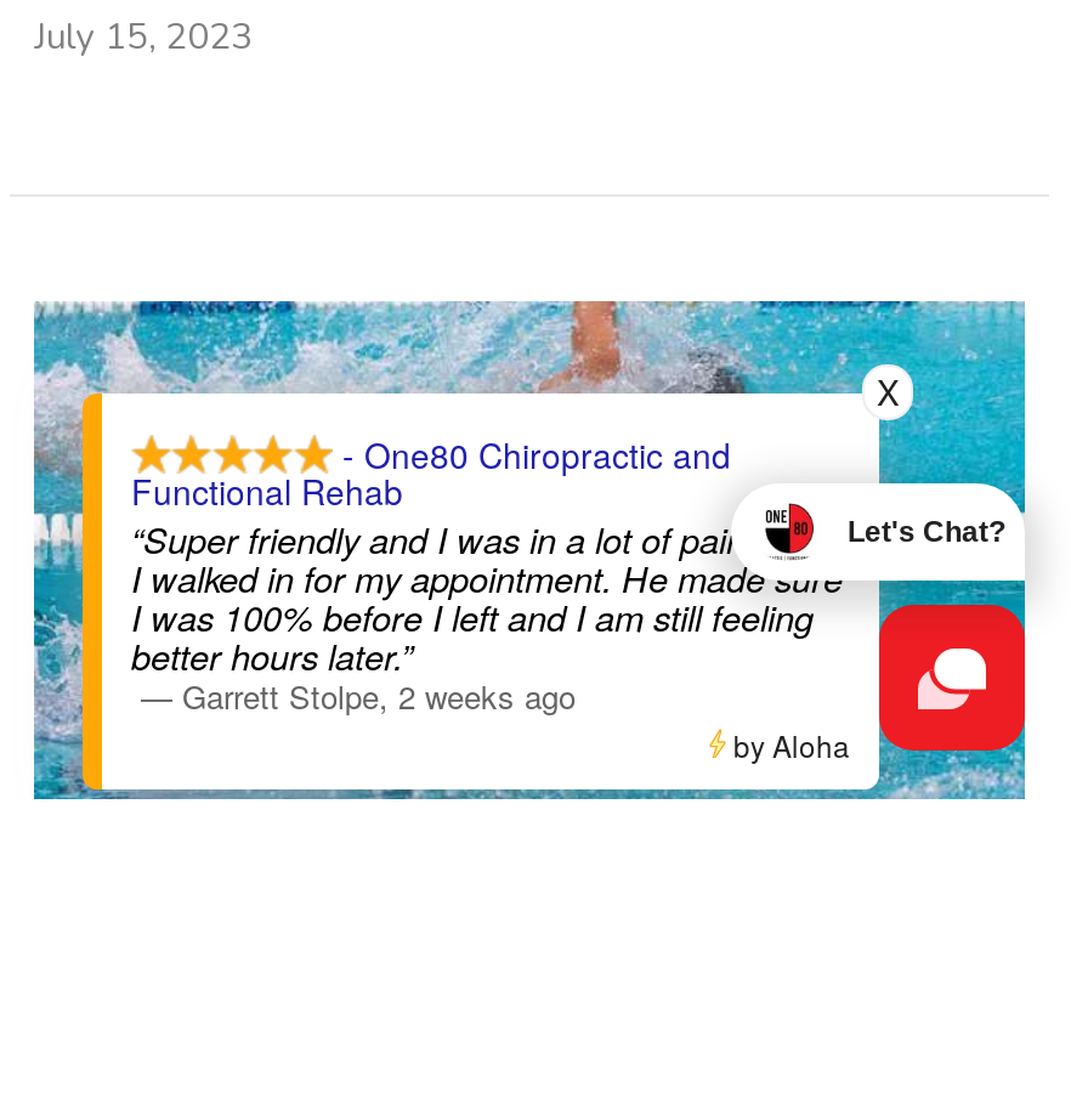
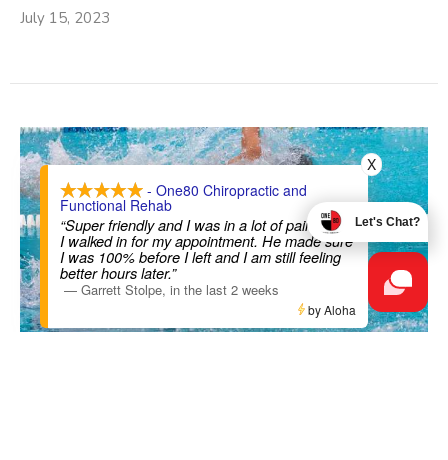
- — Garrett Stolpe, 2 weeks ago
+ — Garrett Stolpe, in the last 2 weeks
